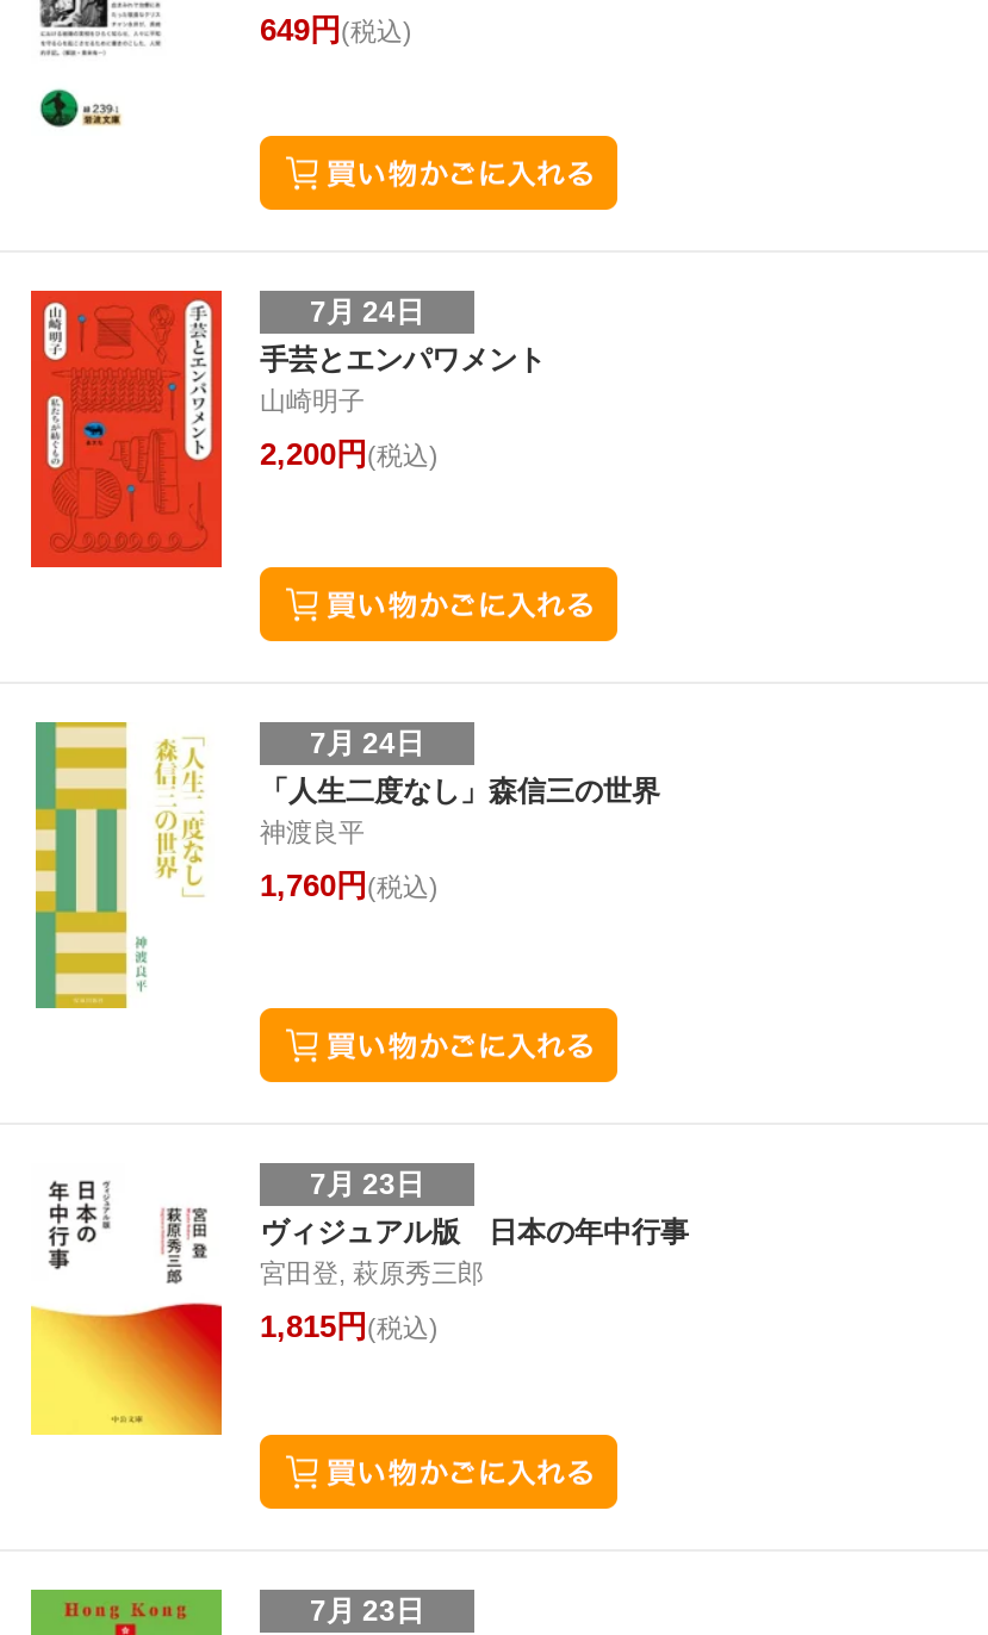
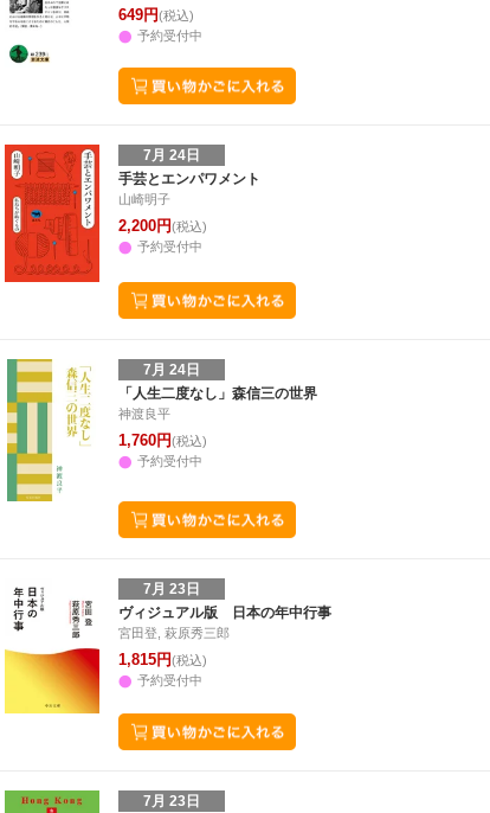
+ 予約受付中

+ 予約受付中

+ 予約受付中

+ 予約受付中
